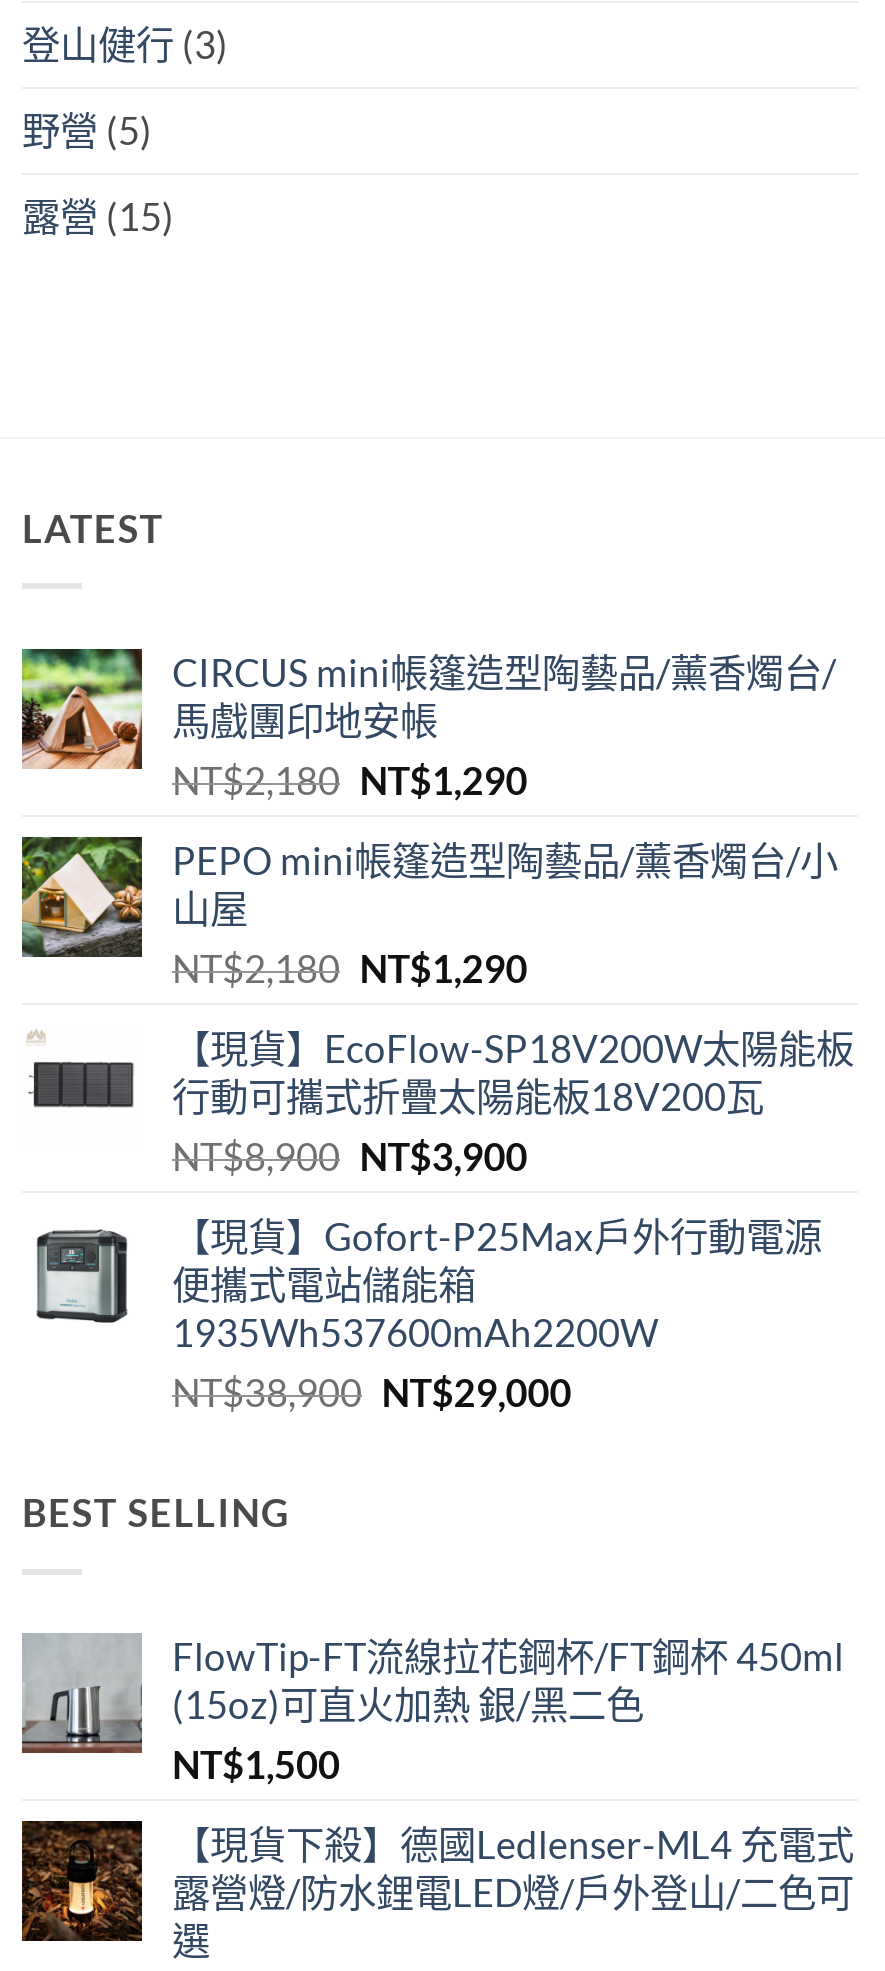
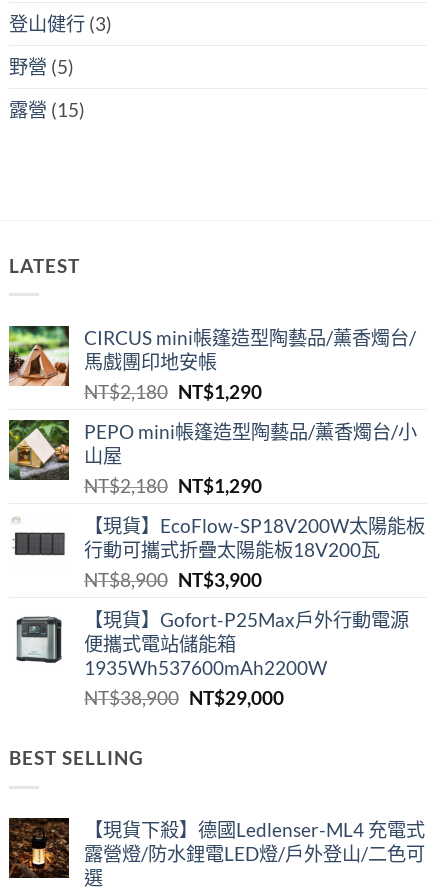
- [image]
- FlowTip-FT流線拉花鋼杯/FT鋼杯 450ml
- (15oz)可直火加熱 銀/黑二色
- NT$1,500
